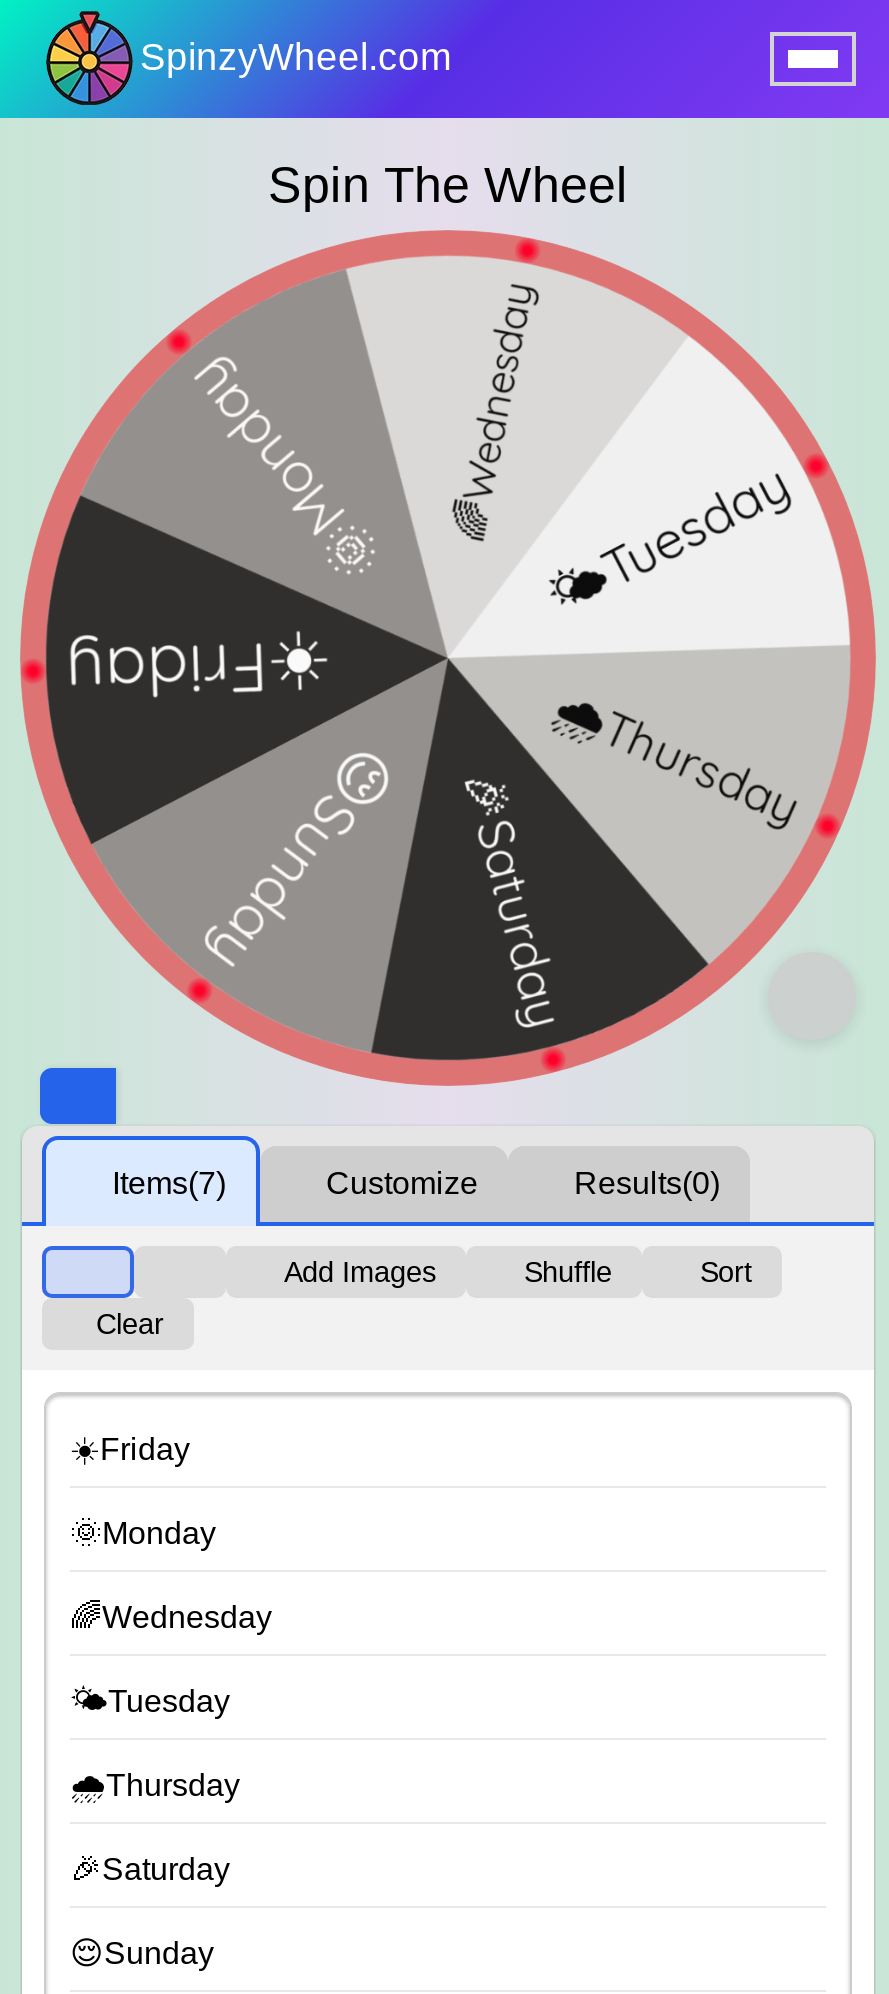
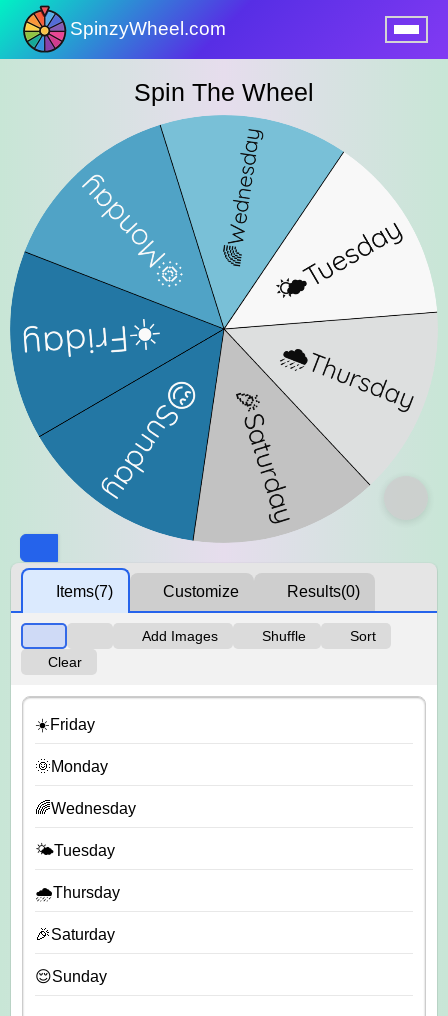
- [image]
+ [image]
